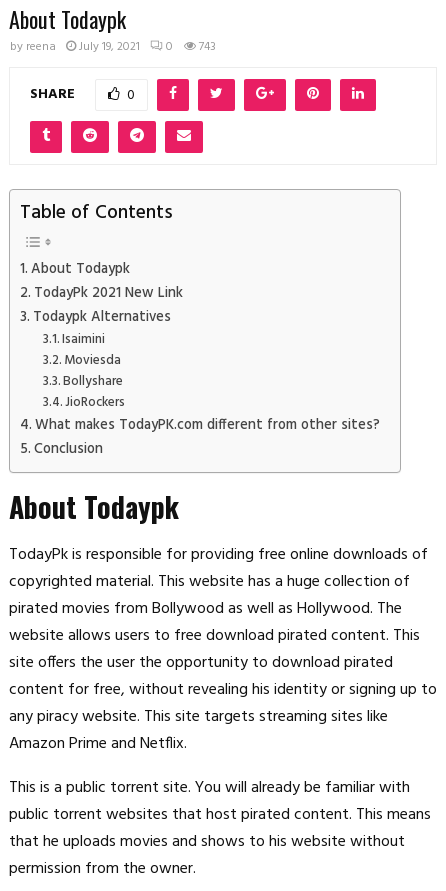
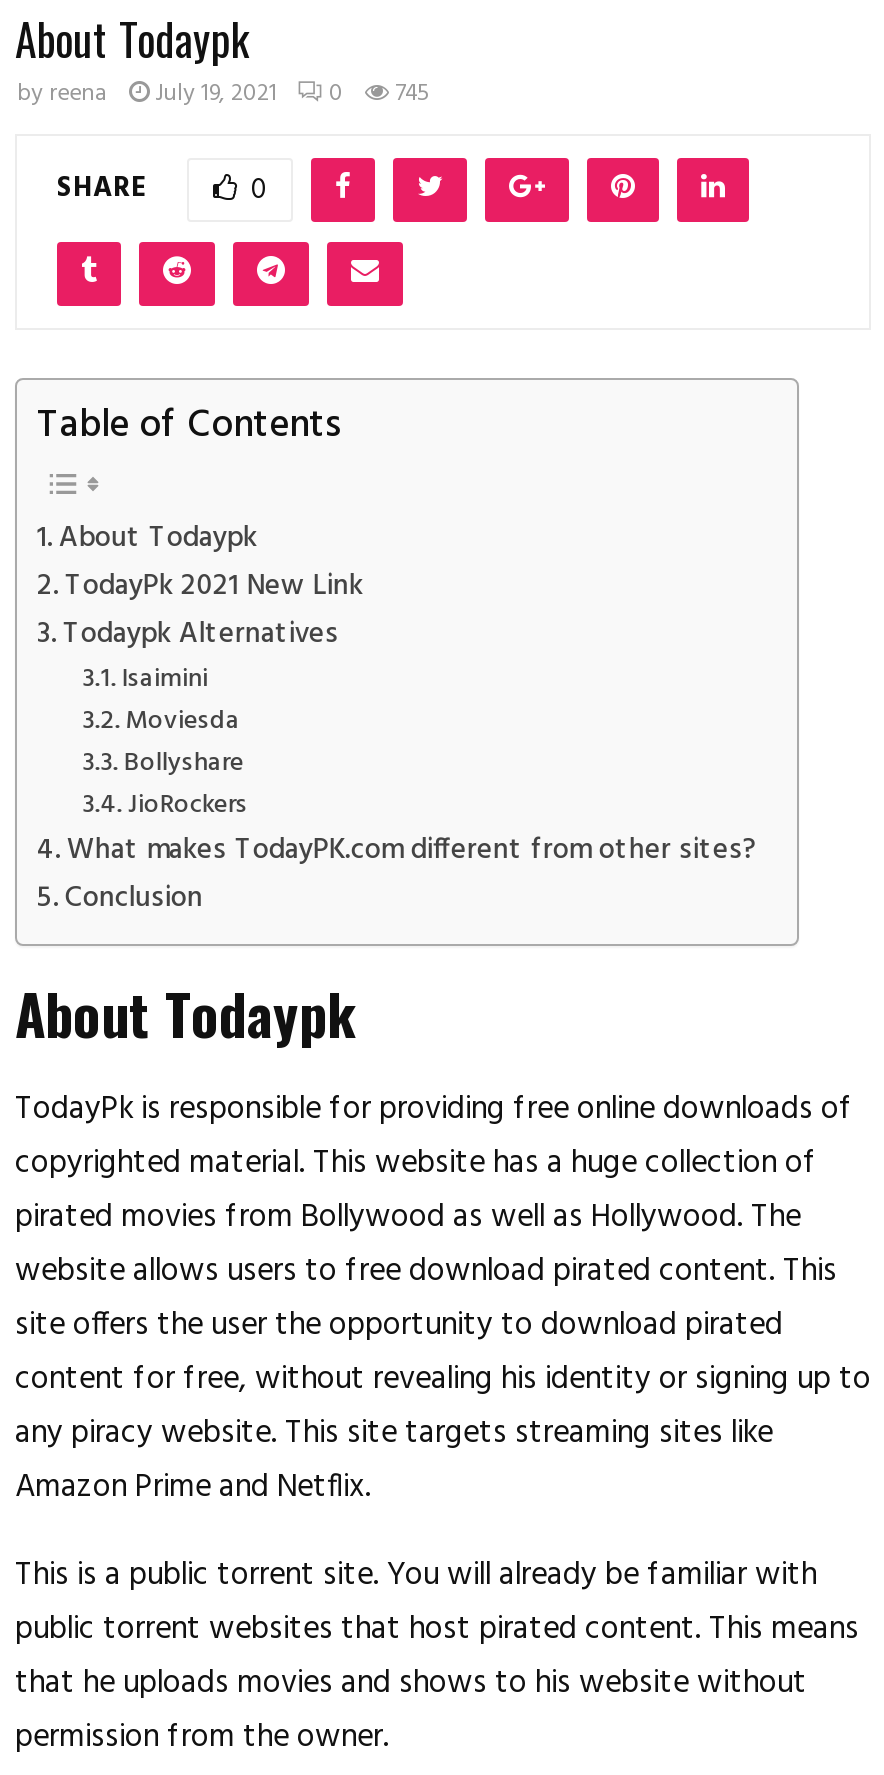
- by reena July 19, 2021 0 743
+ by reena July 19, 2021 0 745
